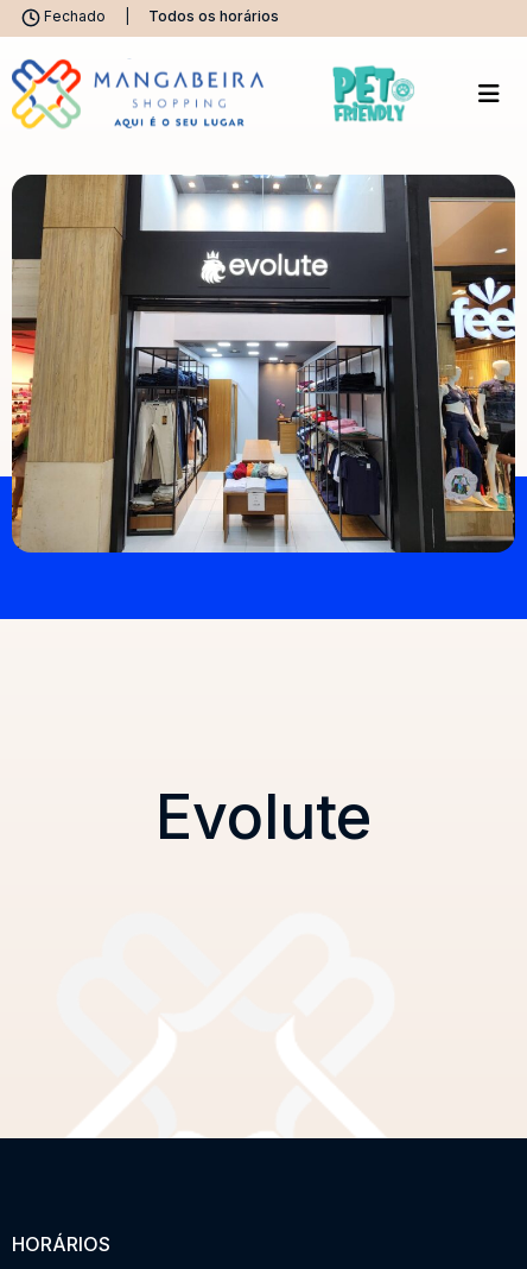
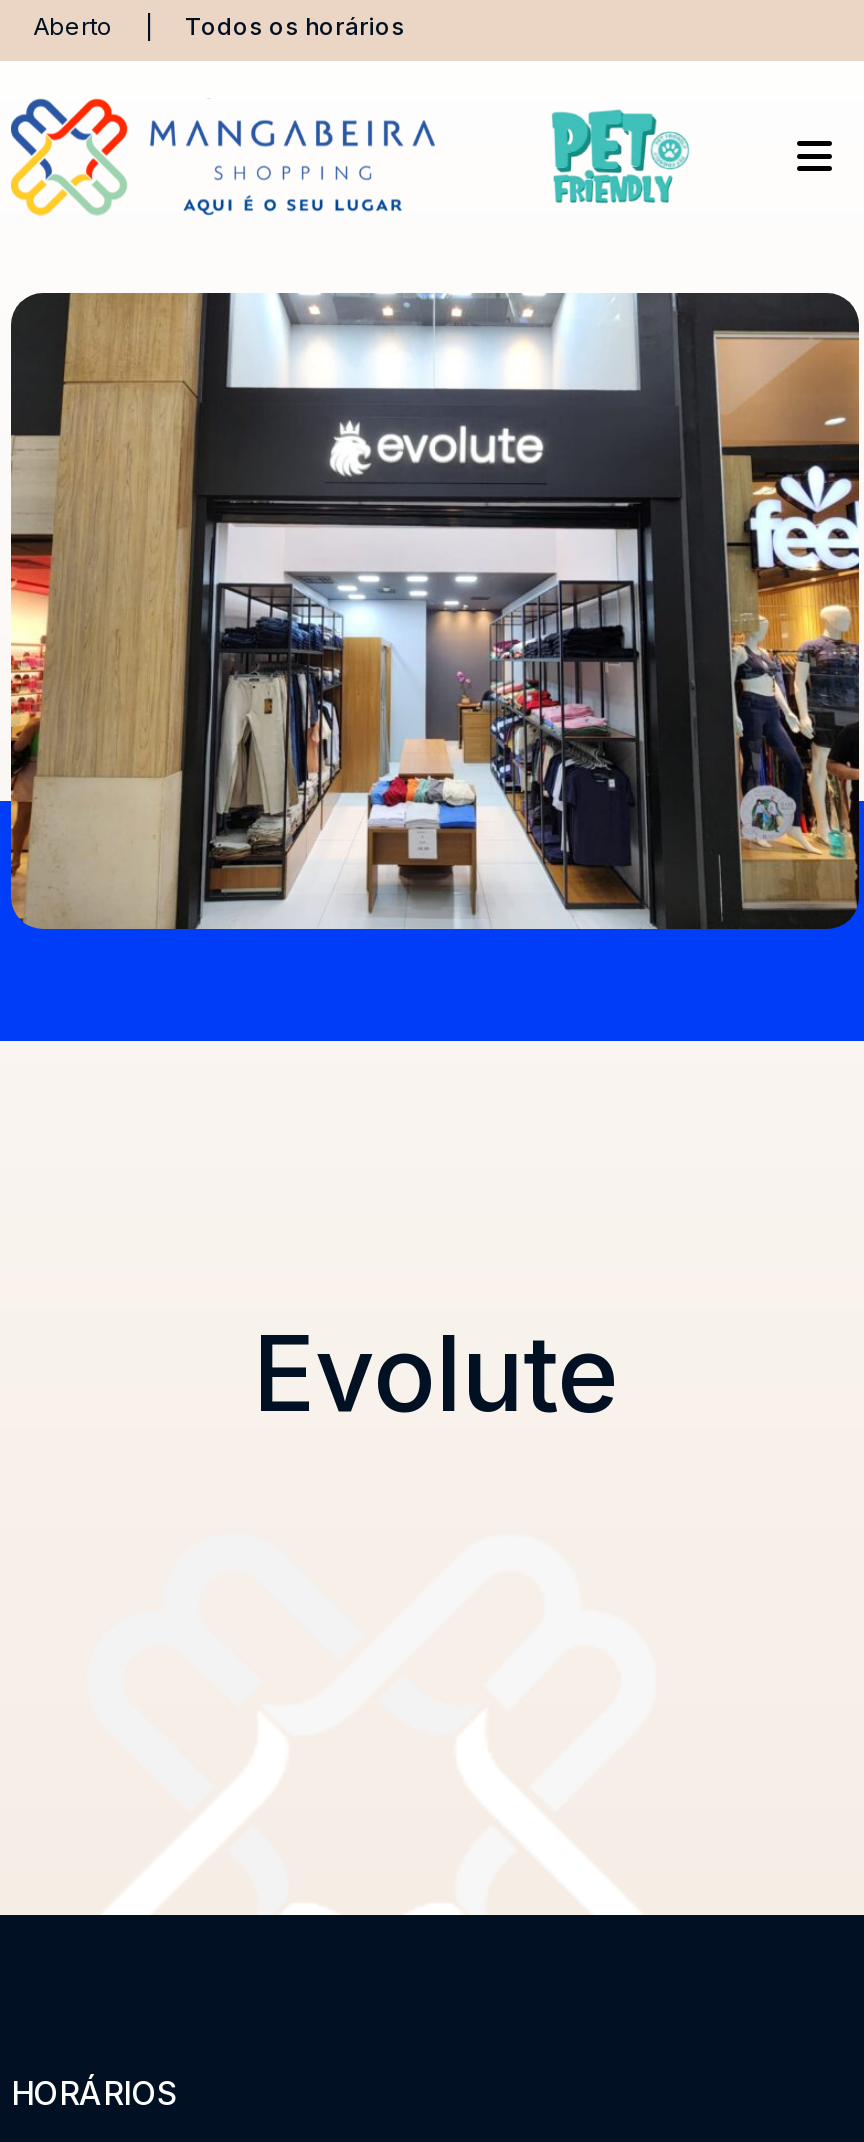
- Fechado
+ Aberto
